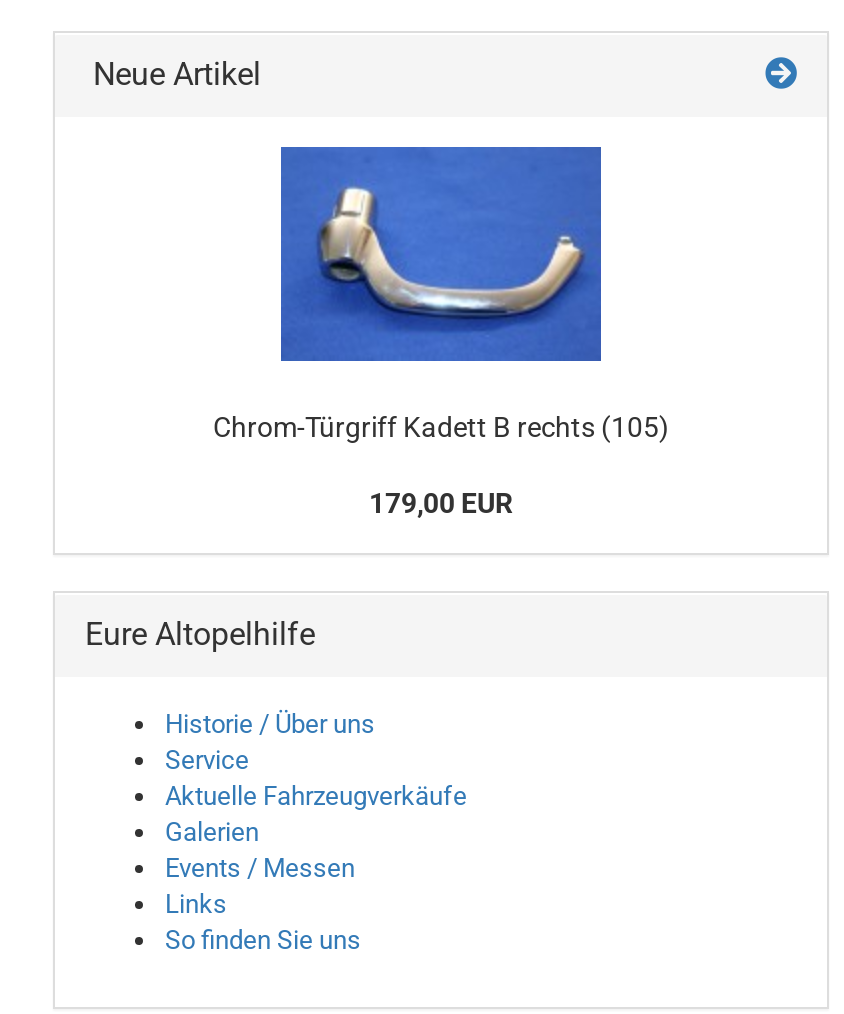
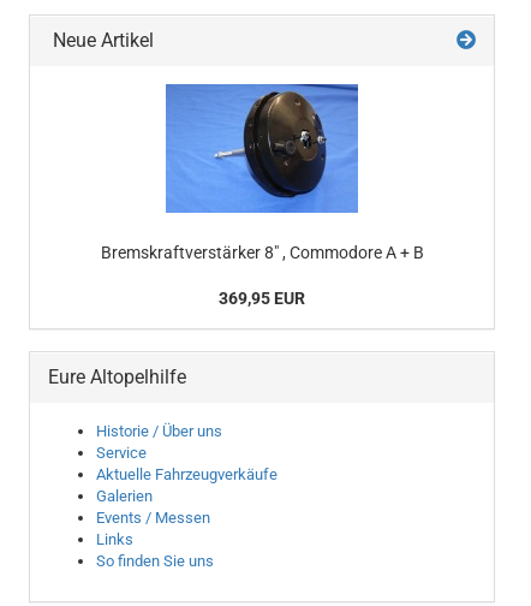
- [image]
- Chrom-Türgriff Kadett B rechts (105)
+ [image]
+ Bremskraftverstärker 8" , Commodore A + B

- 179,00 EUR
+ 369,95 EUR
